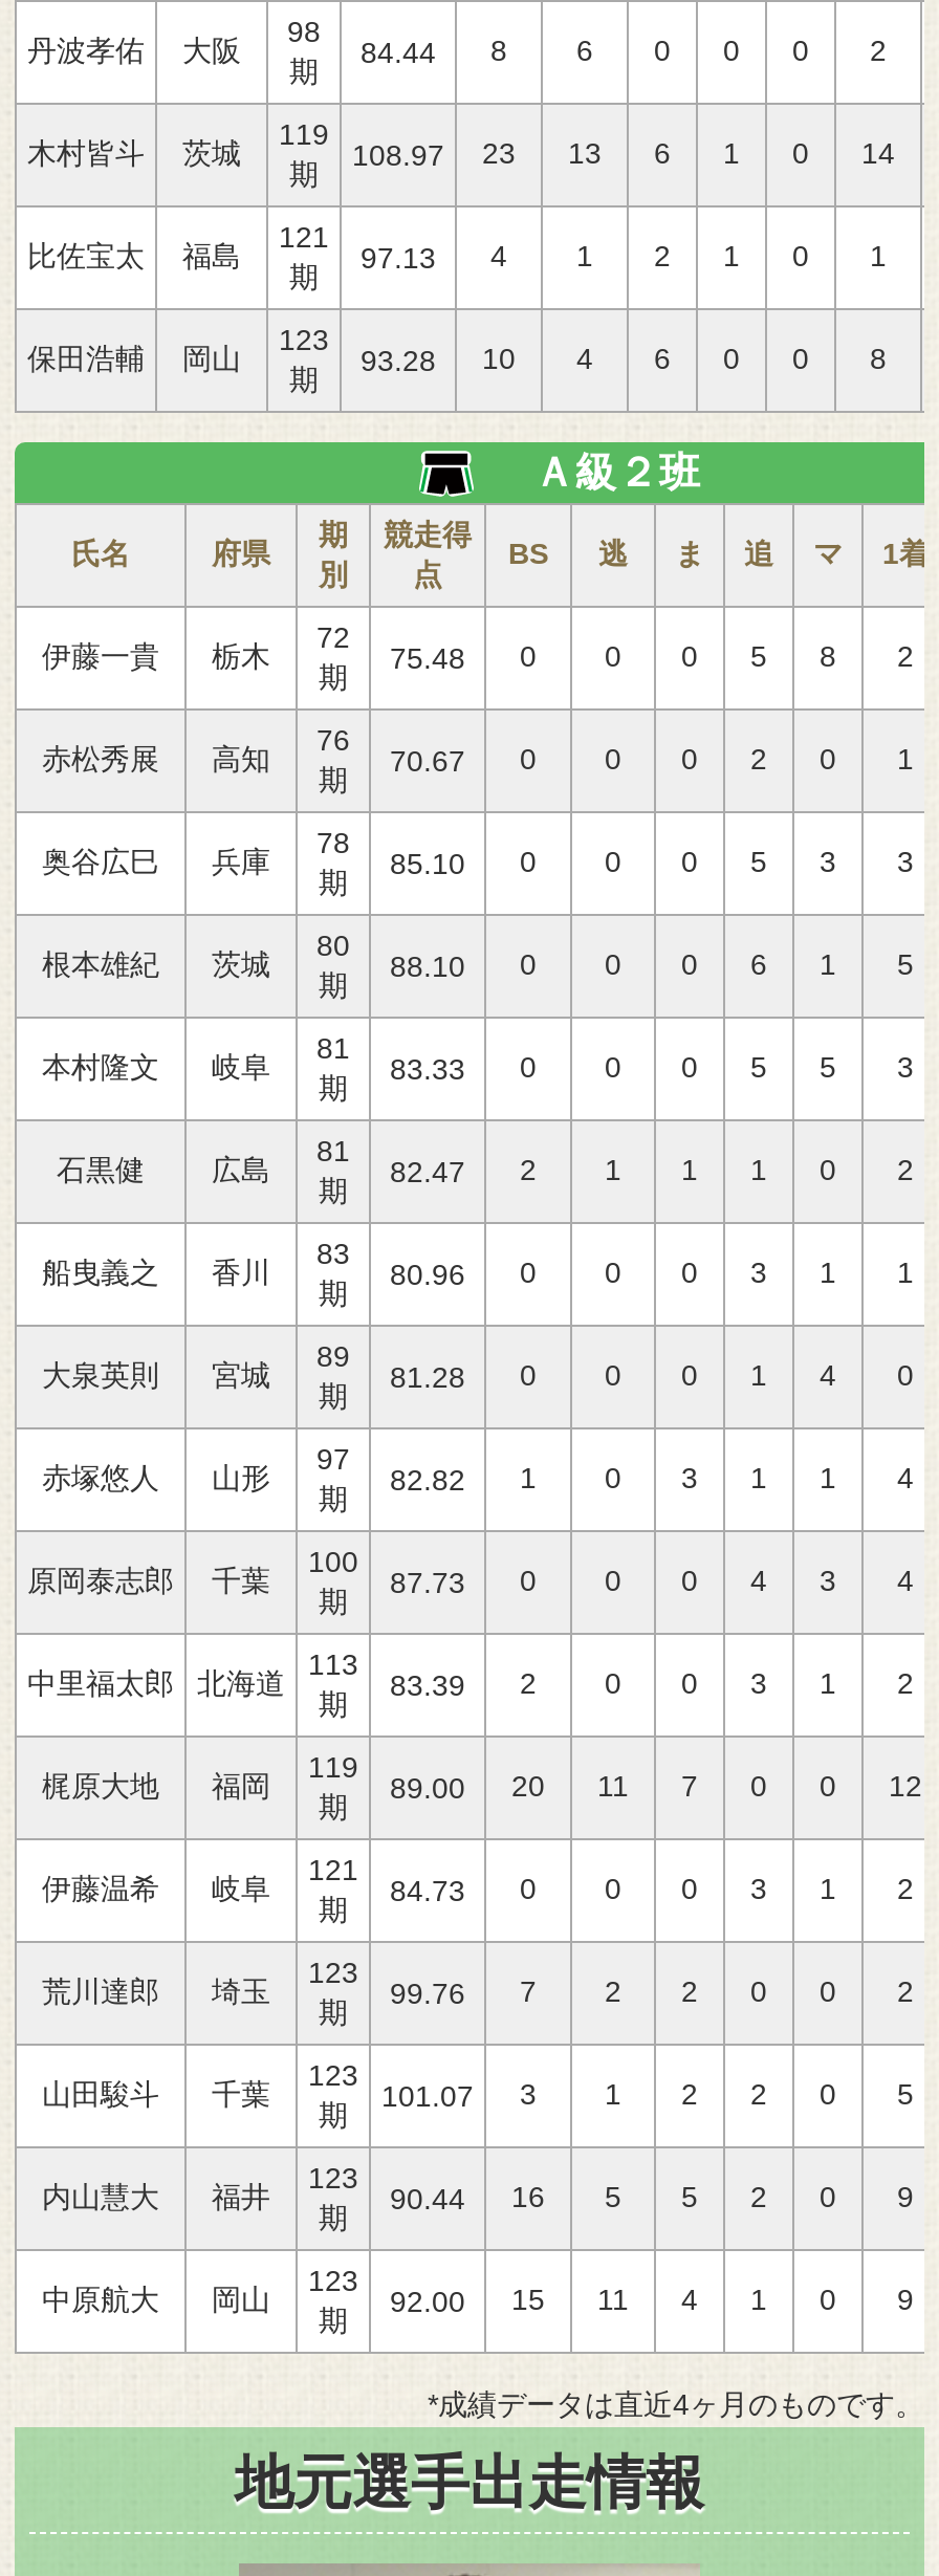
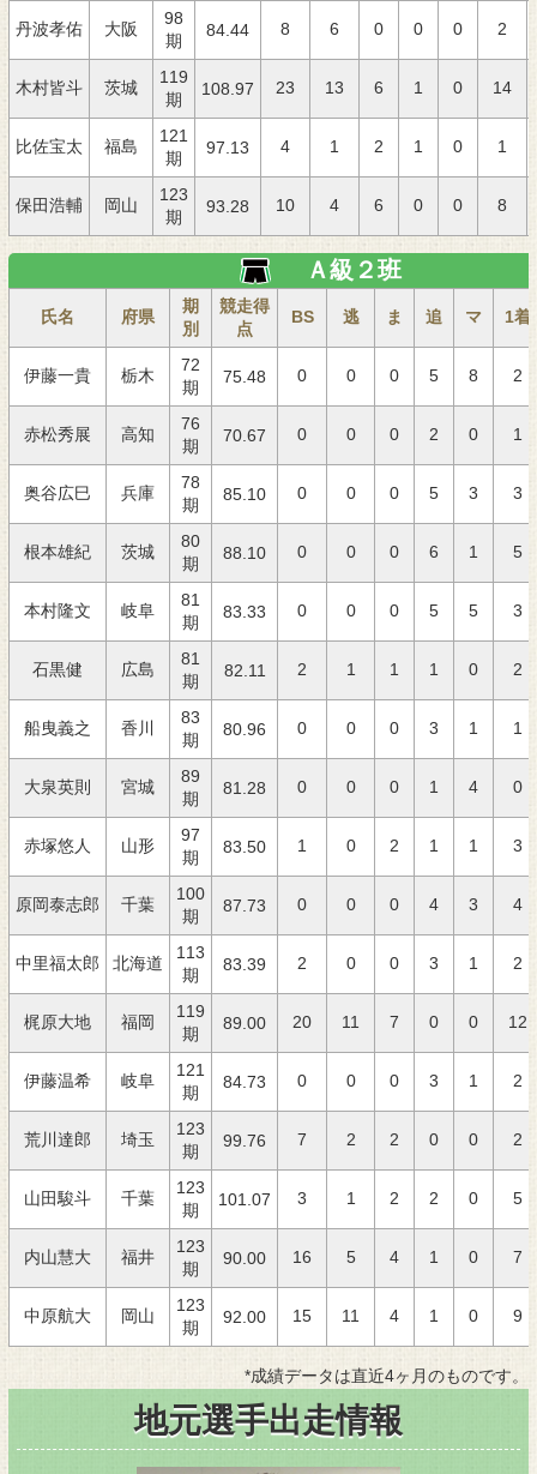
- 82.47 2
+ 82.11 2

- 82.82 1
+ 83.50 1

- 3
+ 2

- 4
+ 3

- 90.44
+ 90.00

- 5
+ 4

- 2
+ 1

- 9
+ 7
